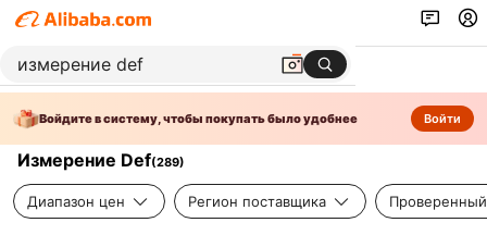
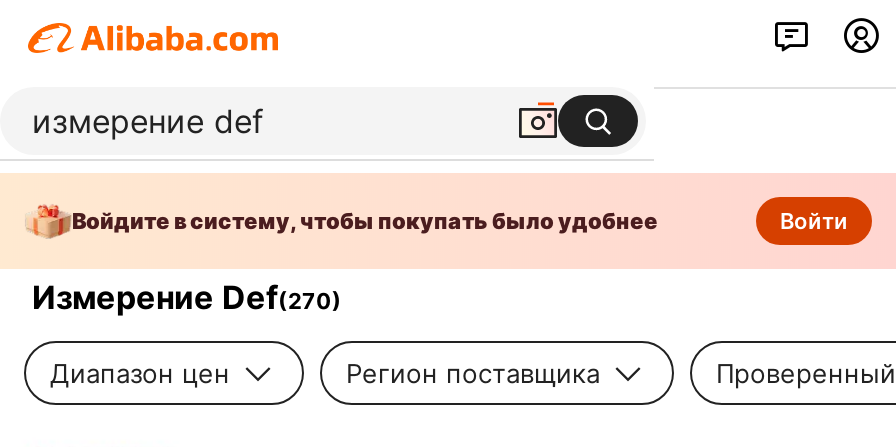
- Измерение Def(289)
+ Измерение Def(270)
